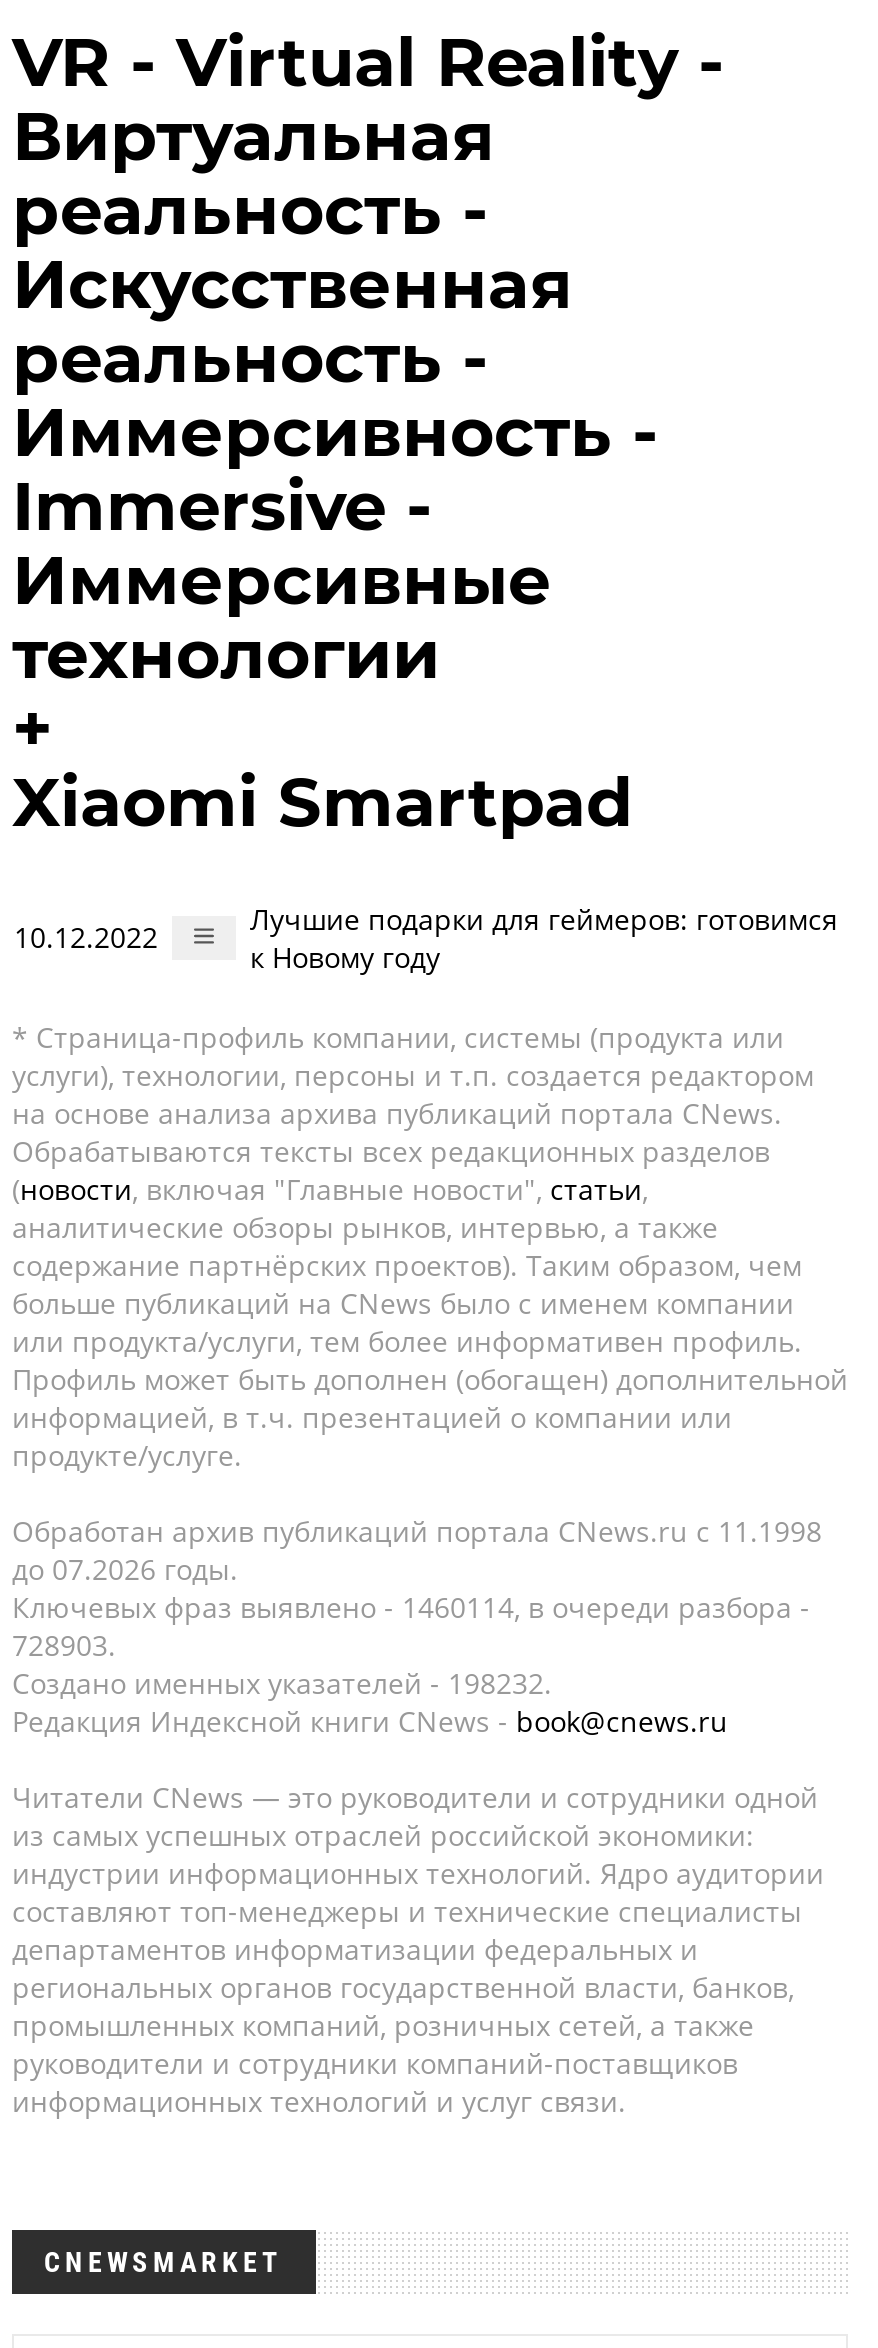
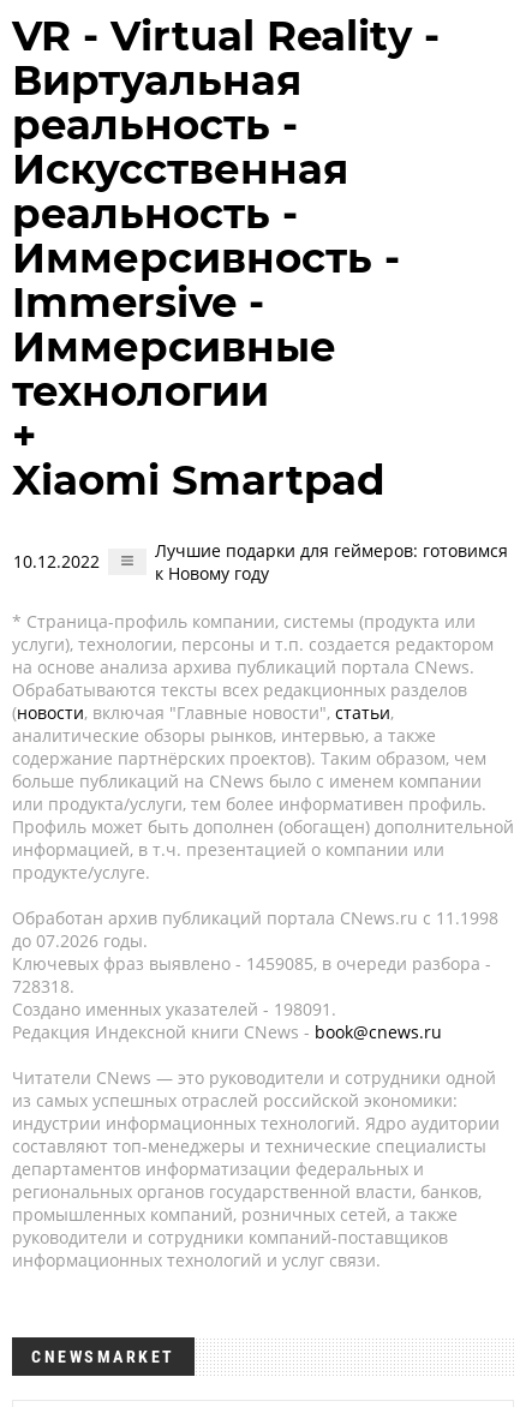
- Ключевых фраз выявлено - 1460114, в очереди разбора -
+ Ключевых фраз выявлено - 1459085, в очереди разбора -

- 728903.
+ 728318.

- Создано именных указателей - 198232.
+ Создано именных указателей - 198091.
